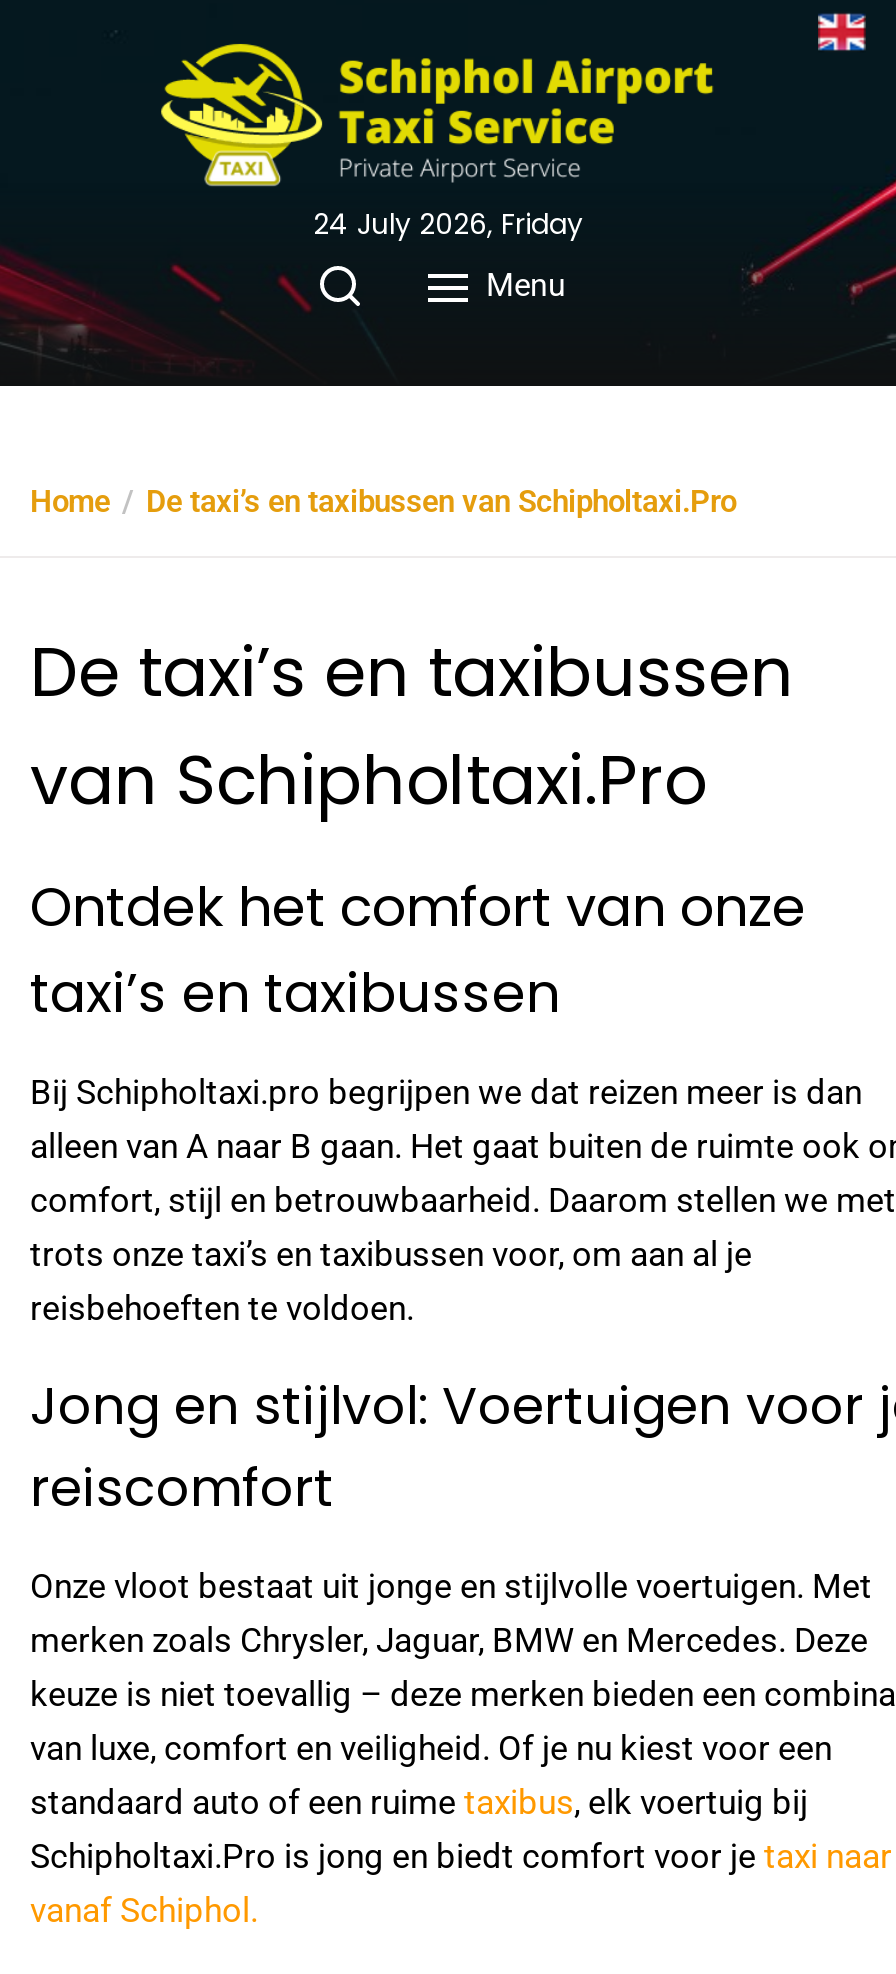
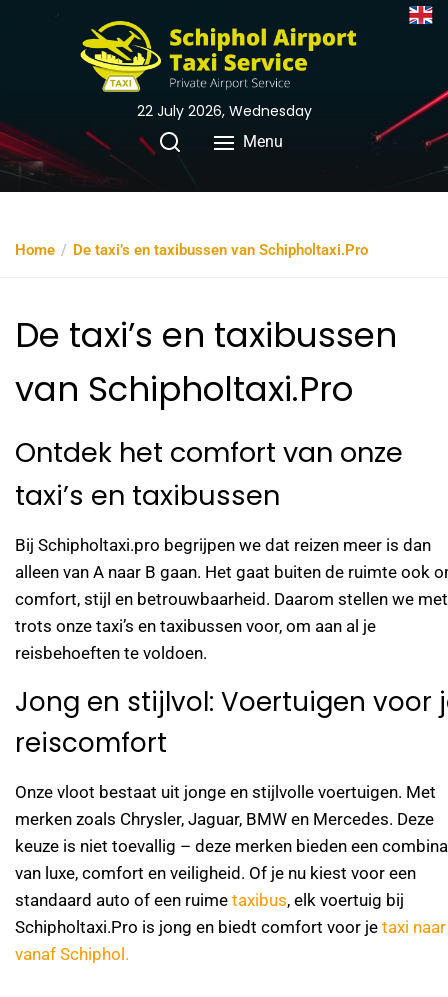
- 24 July 2026, Friday
+ 22 July 2026, Wednesday
